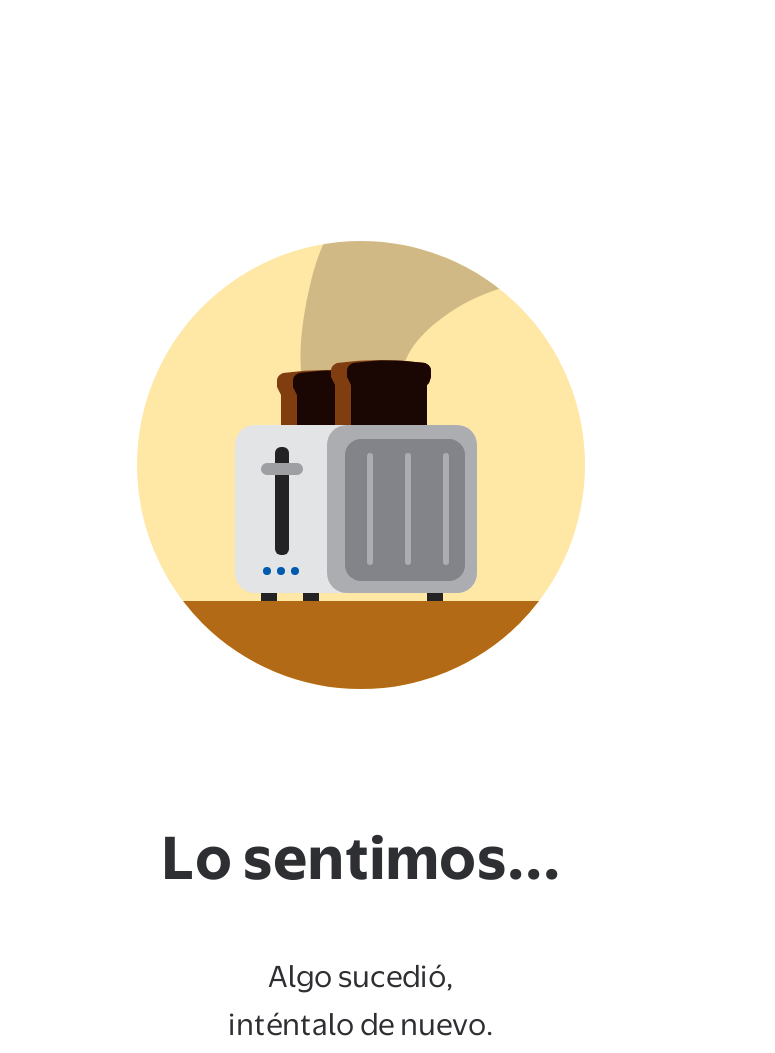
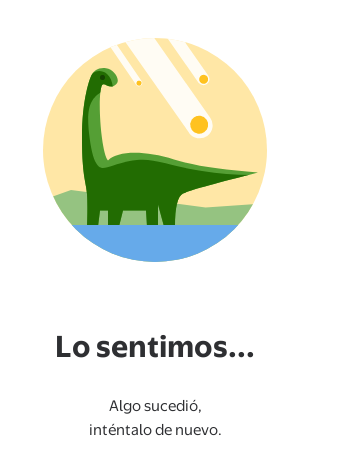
- [image]
+ [image]
